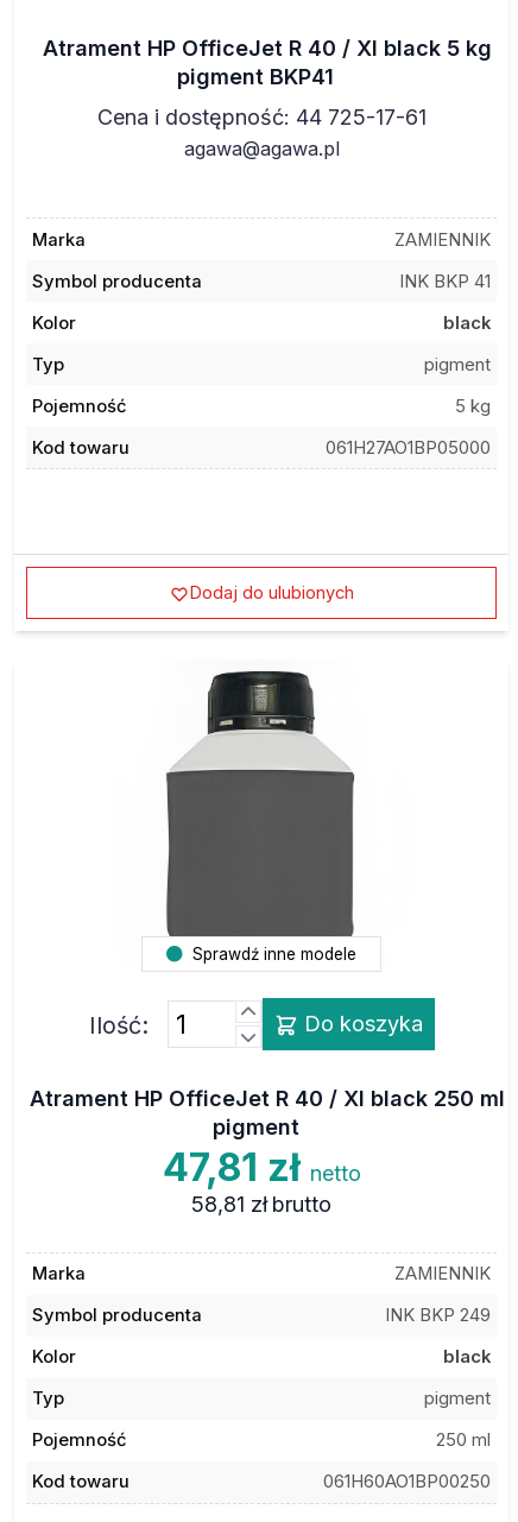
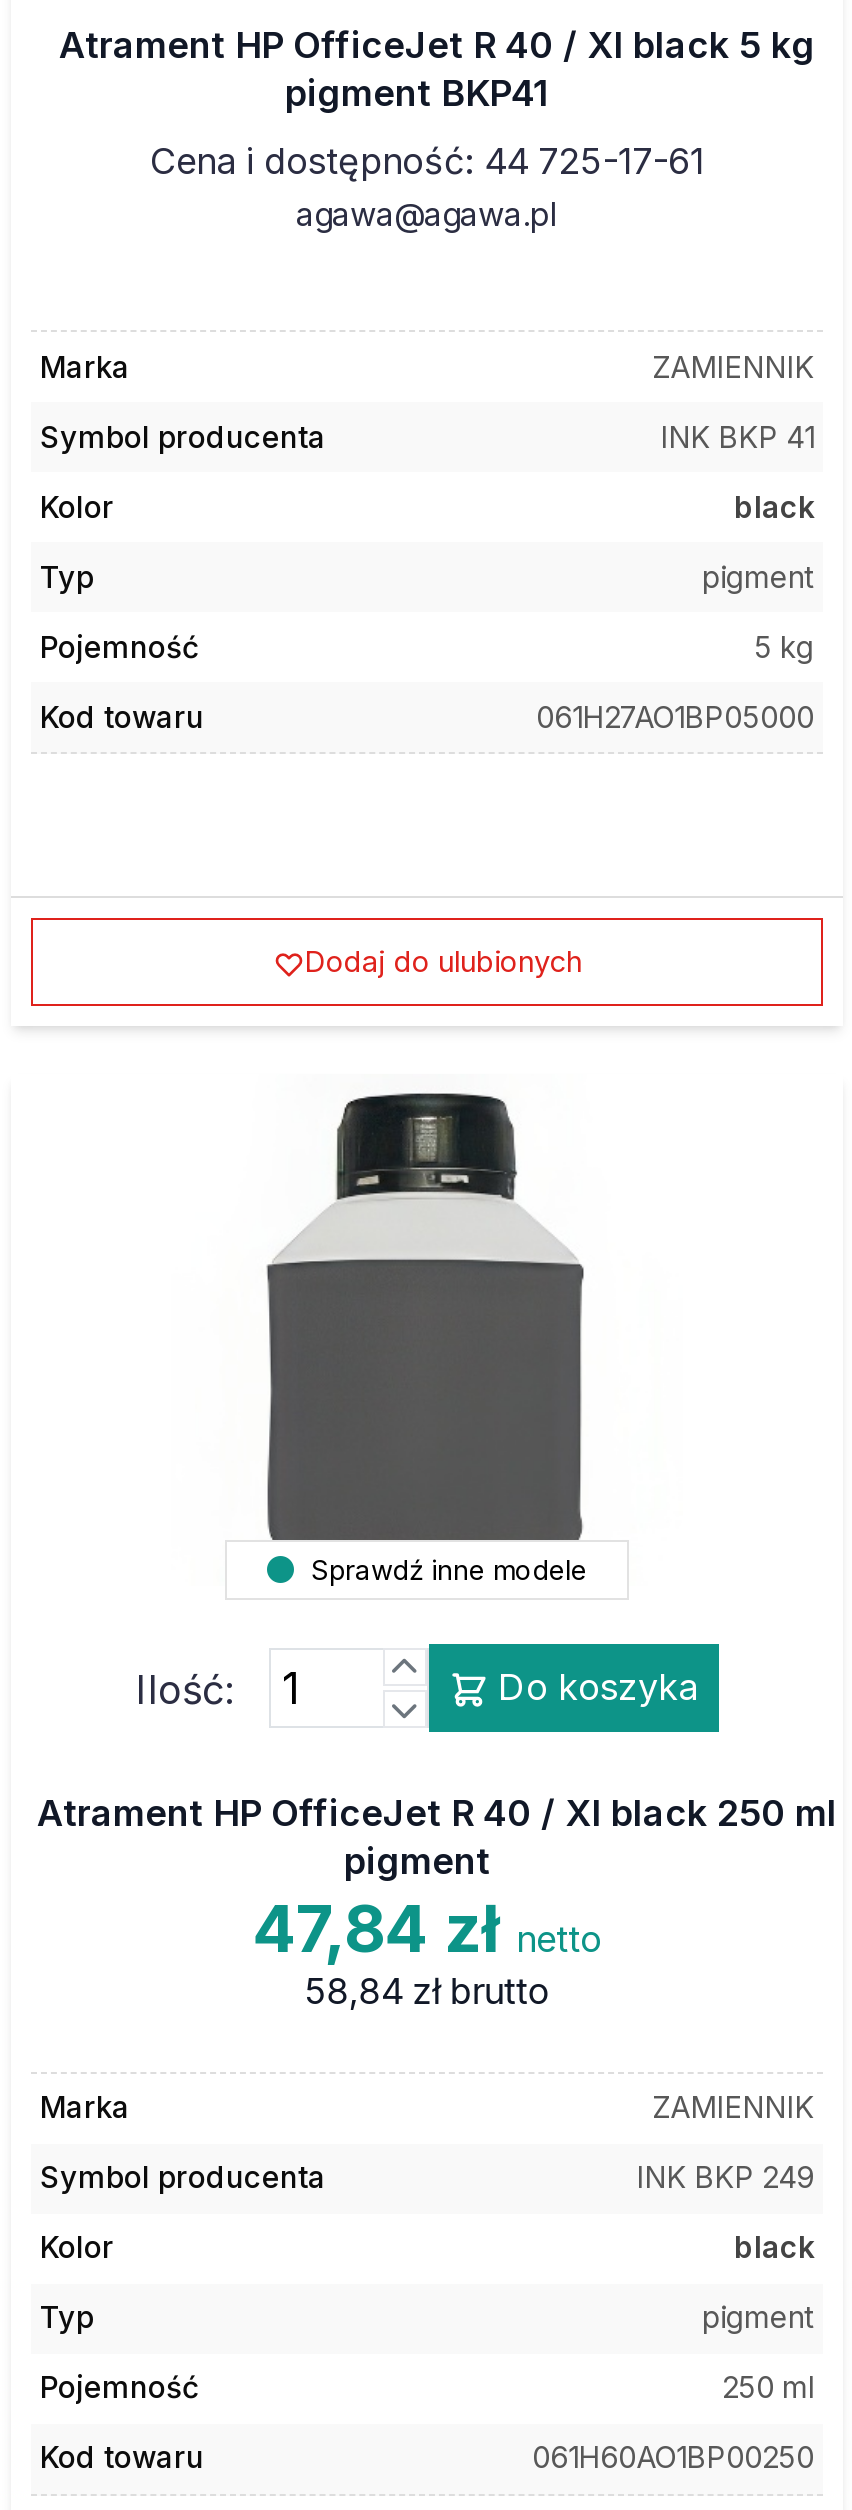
- 47,81 zł netto
+ 47,84 zł netto

- 58,81 zł brutto
+ 58,84 zł brutto
